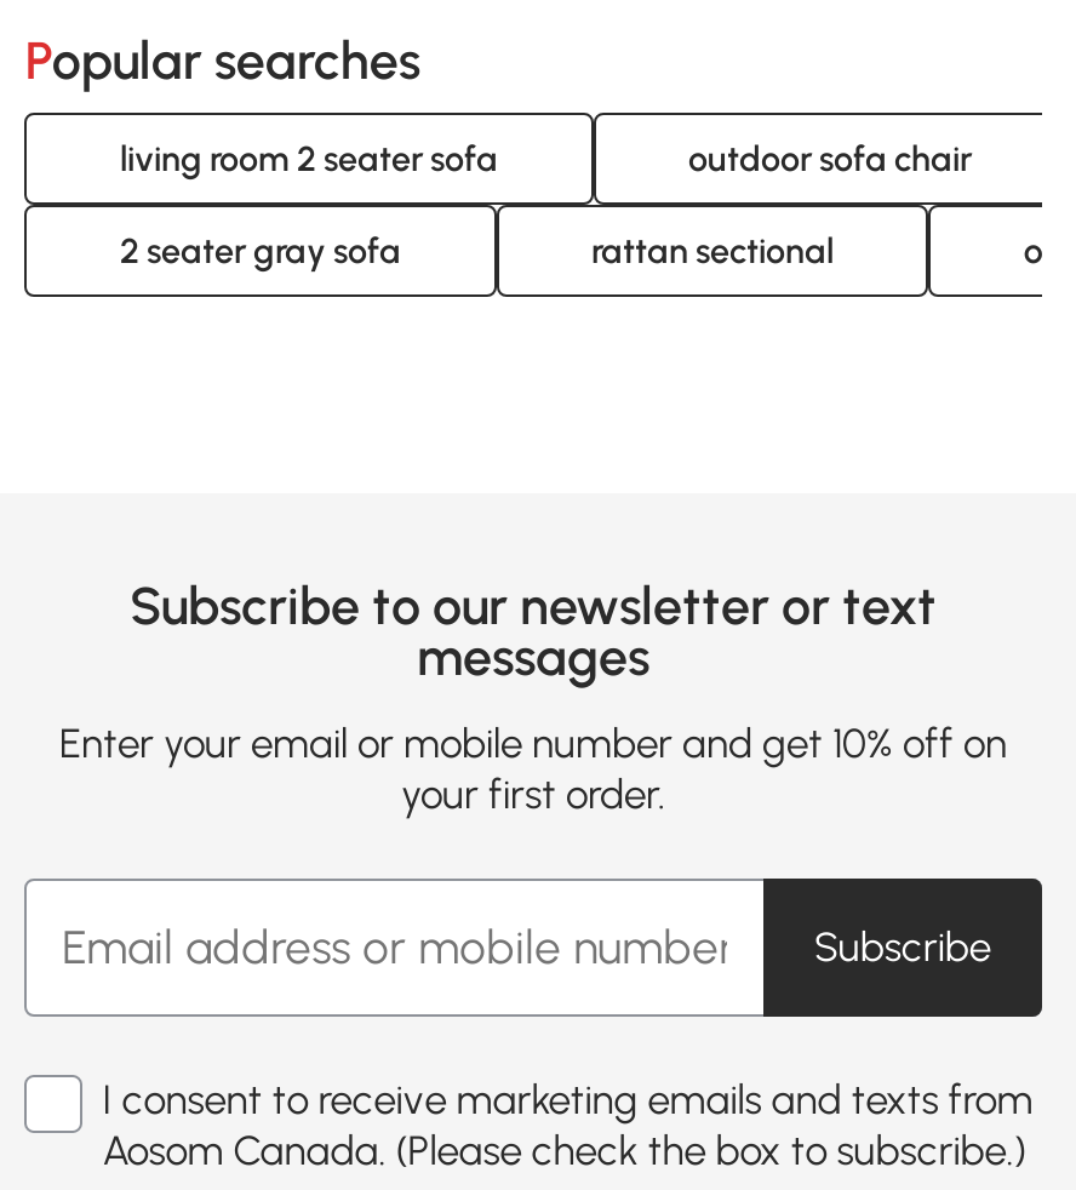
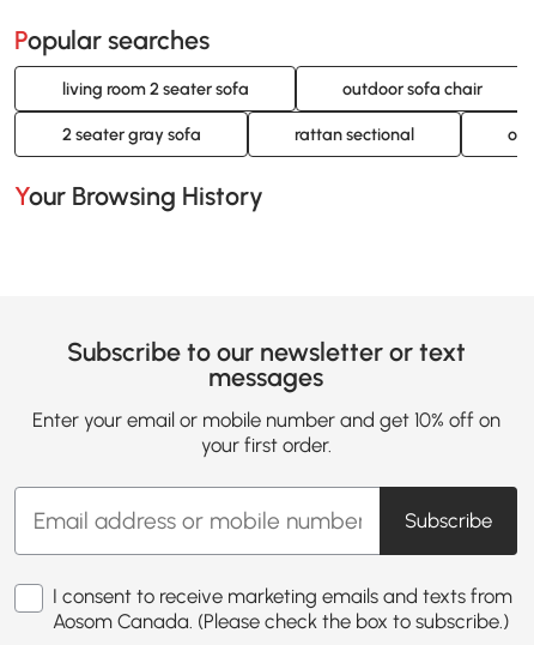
+ Your Browsing History
